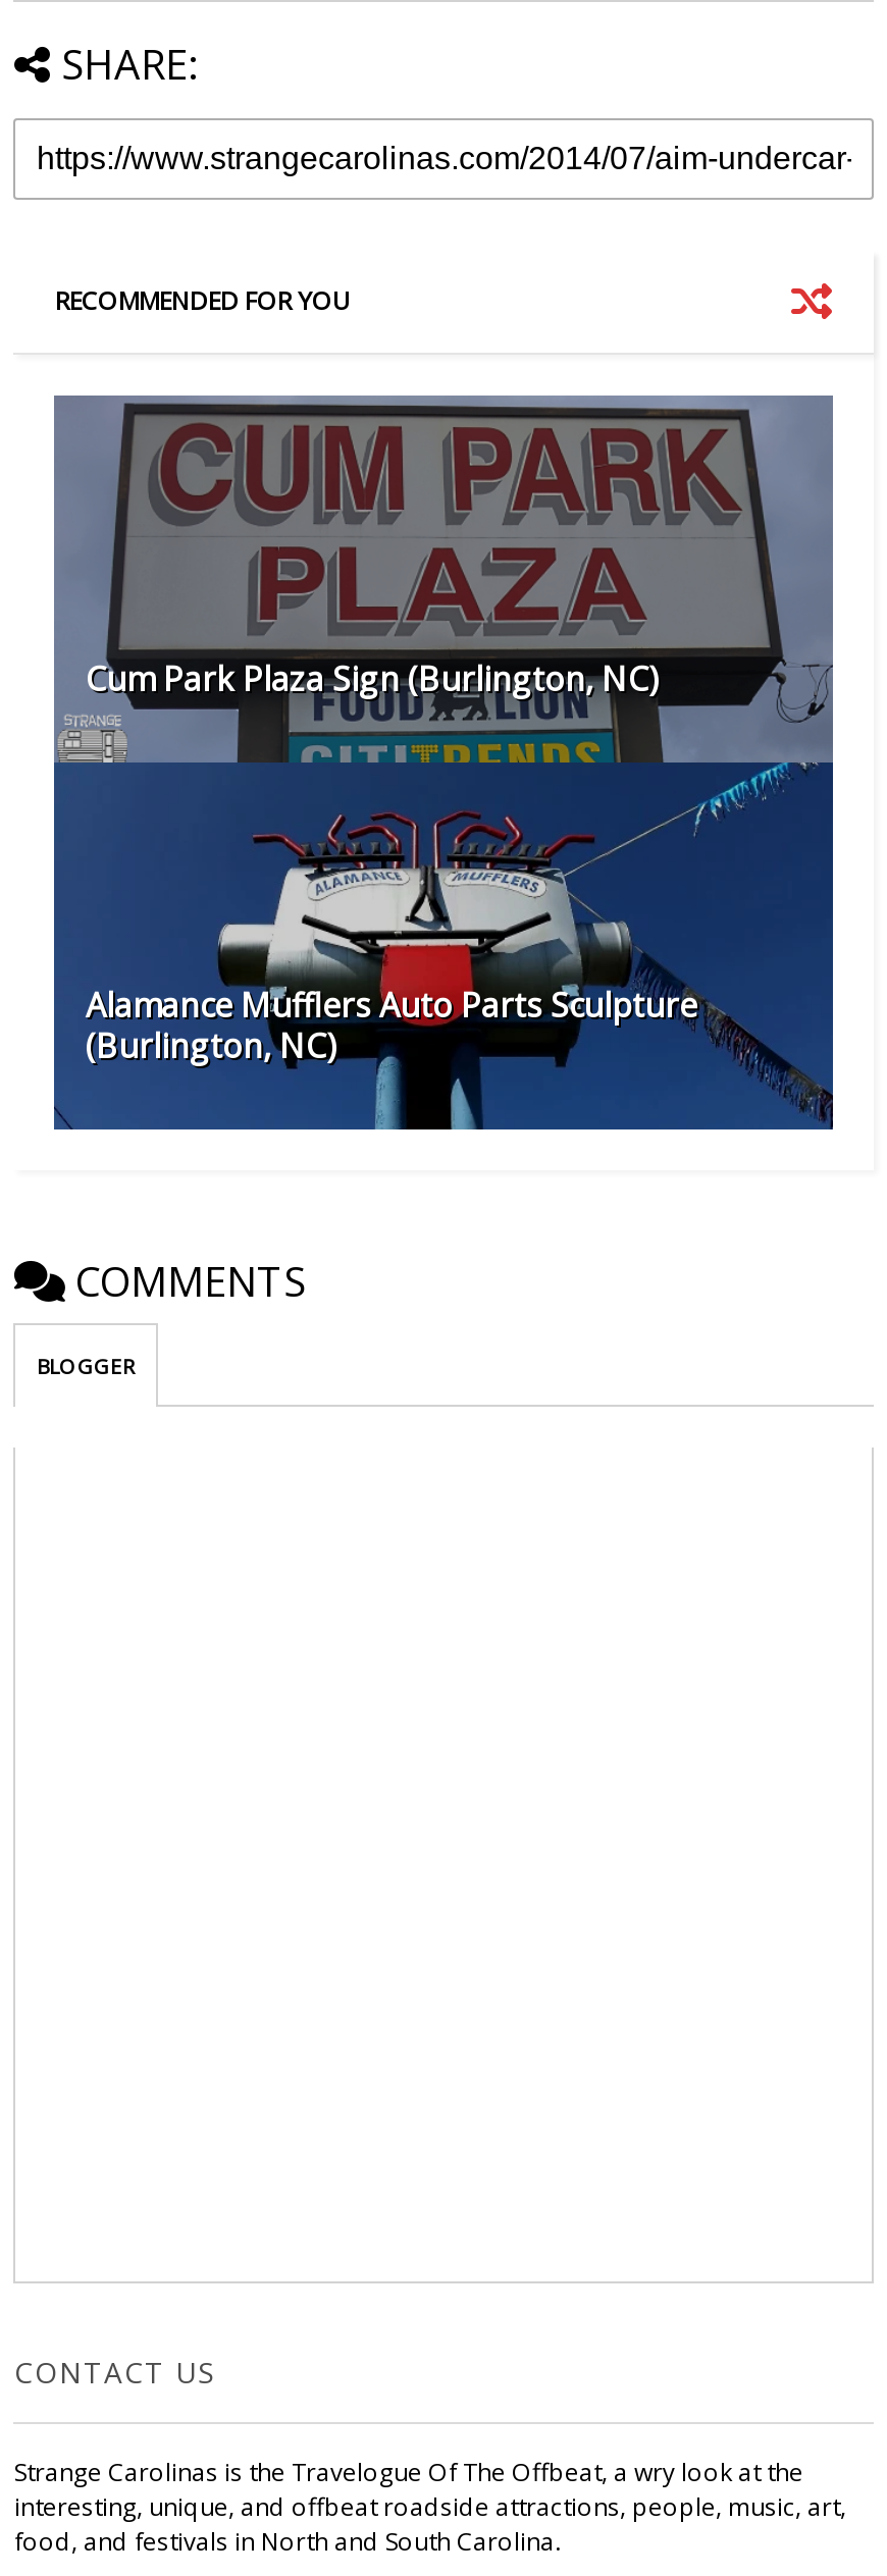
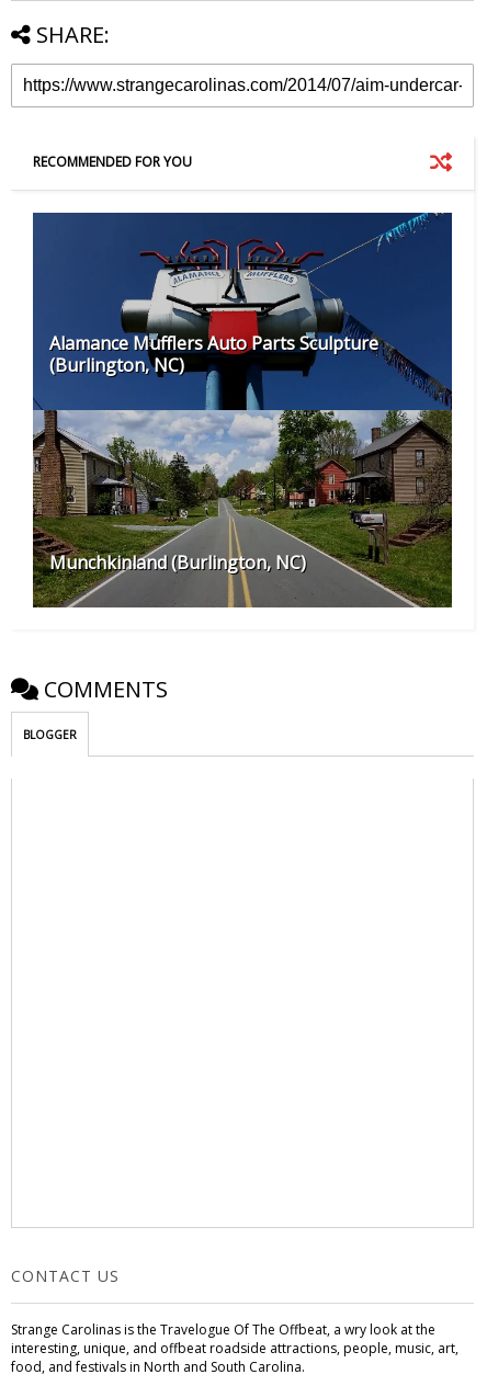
- [image]
- Cum Park Plaza Sign (Burlington, NC)

moved up: [image] | Alamance Mufflers Auto Parts Sculpture | (Burlington, NC)

+ [image]
+ Munchkinland (Burlington, NC)
